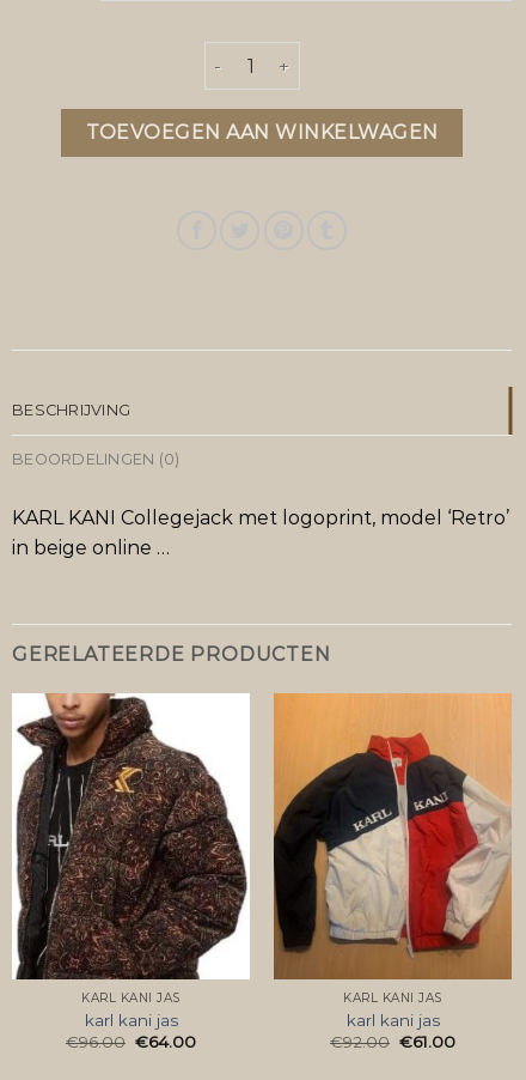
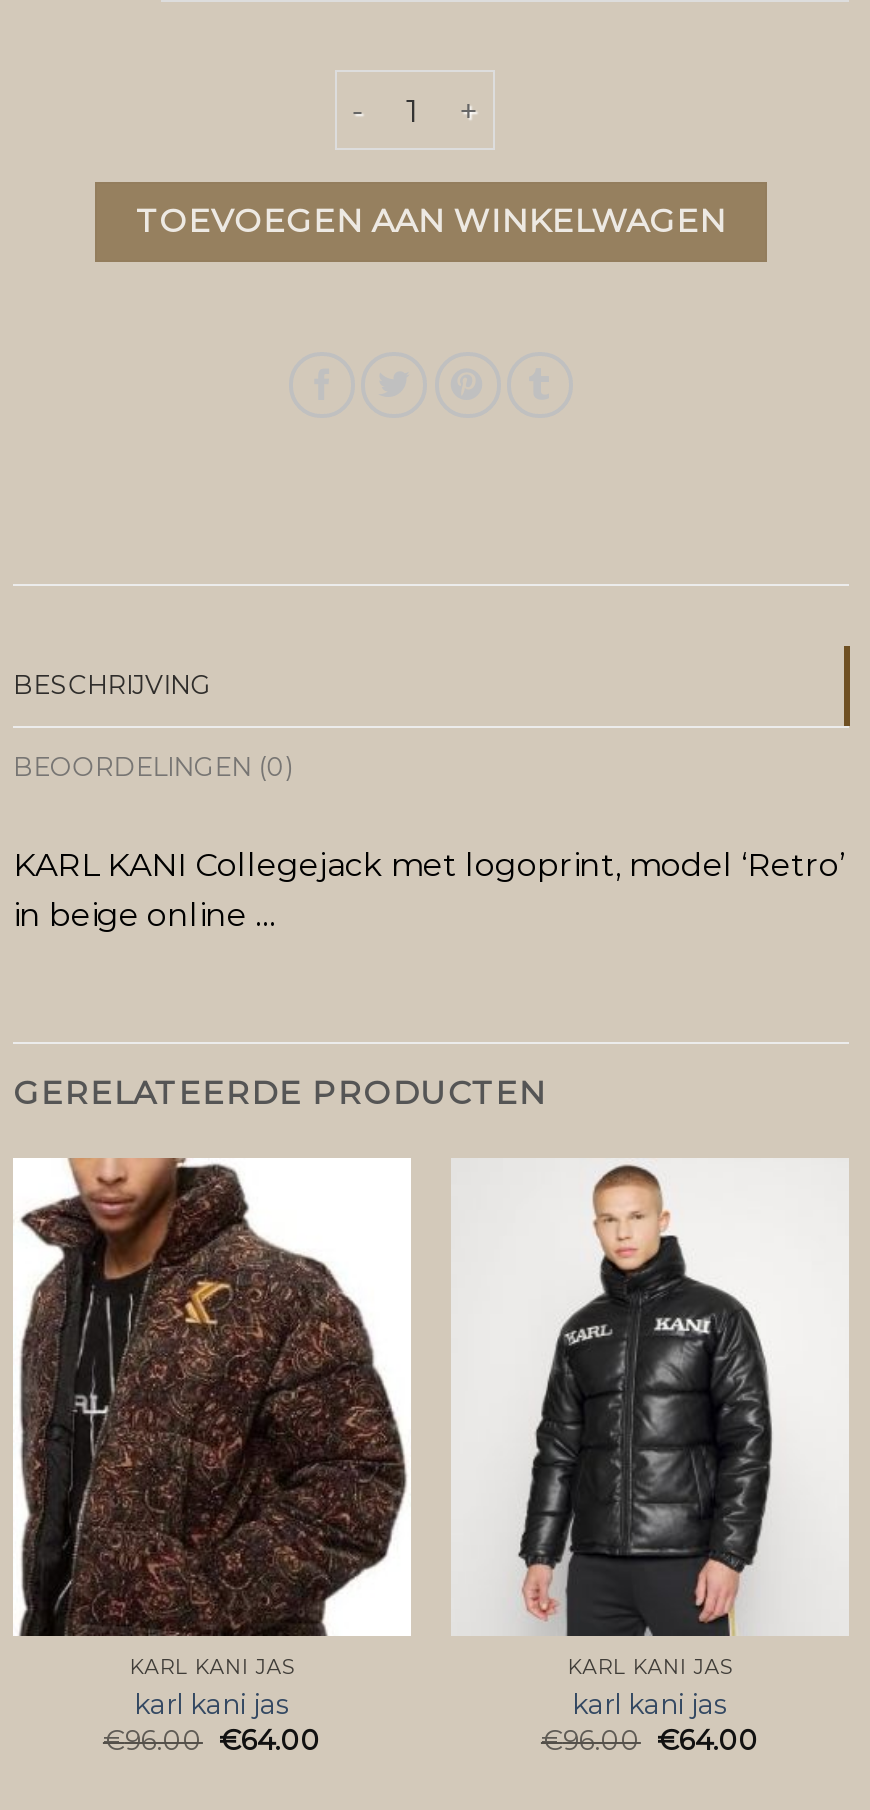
- [image]
+ [image]

- €92.00 €61.00
+ €96.00 €64.00
